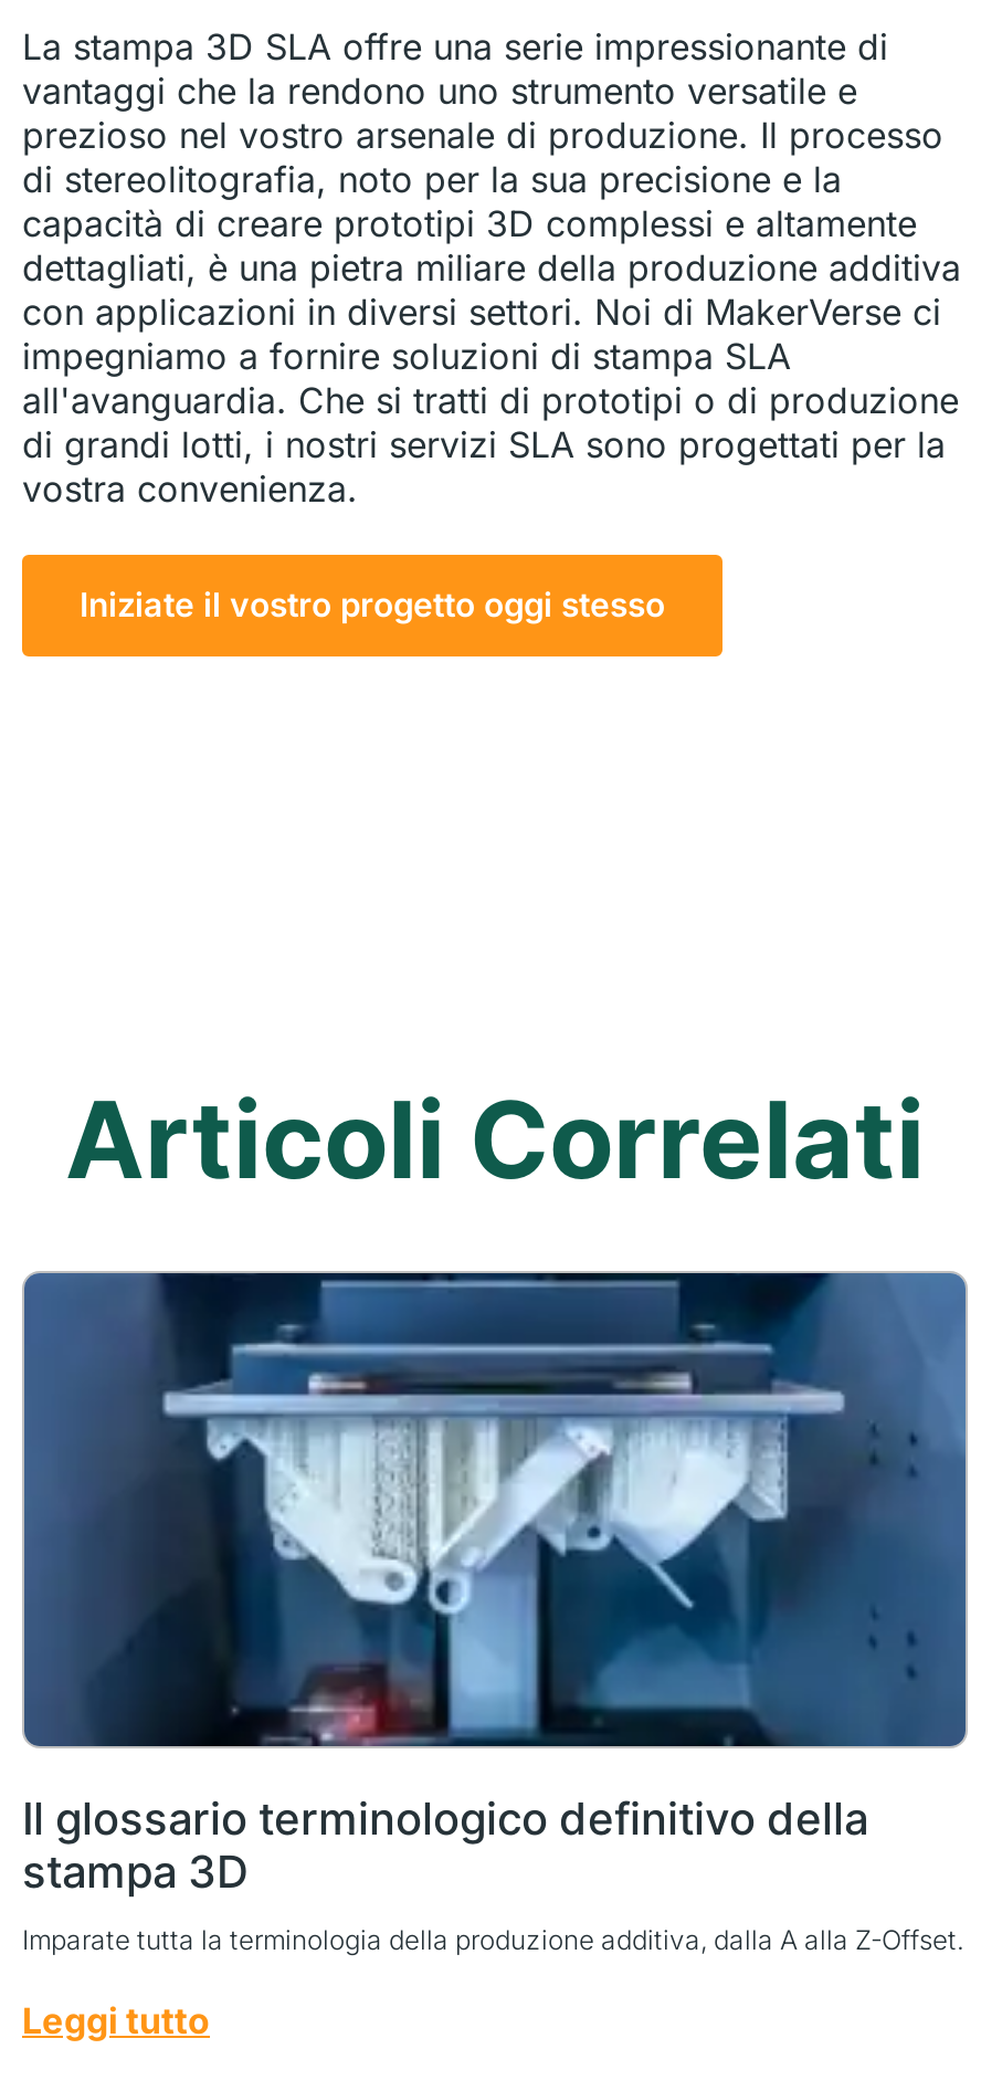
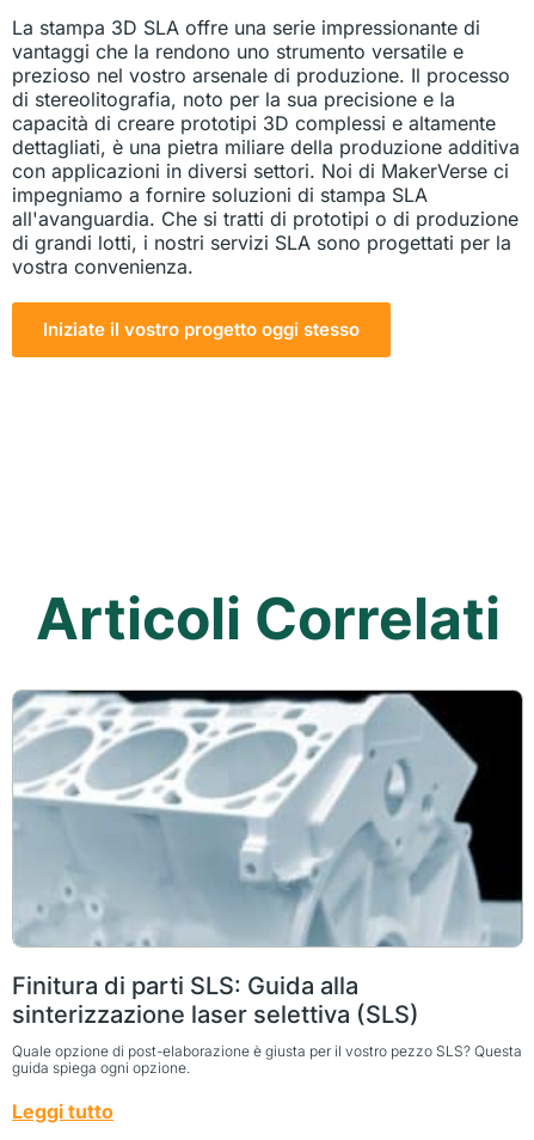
- [image]
- Il glossario terminologico definitivo della
- stampa 3D
+ [image]
+ Finitura di parti SLS: Guida alla
+ sinterizzazione laser selettiva (SLS)

- Imparate tutta la terminologia della produzione additiva, dalla A alla Z-Offset.
+ Quale opzione di post-elaborazione è giusta per il vostro pezzo SLS? Questa
+ guida spiega ogni opzione.
